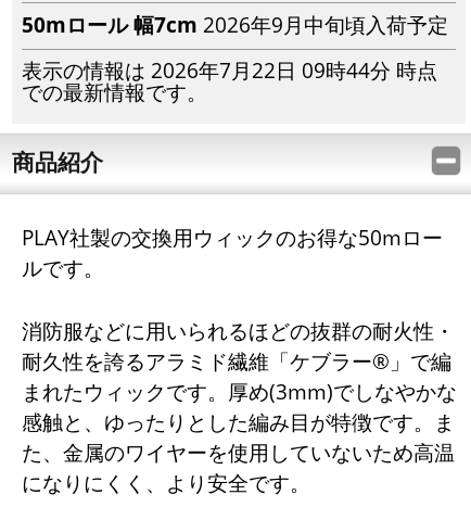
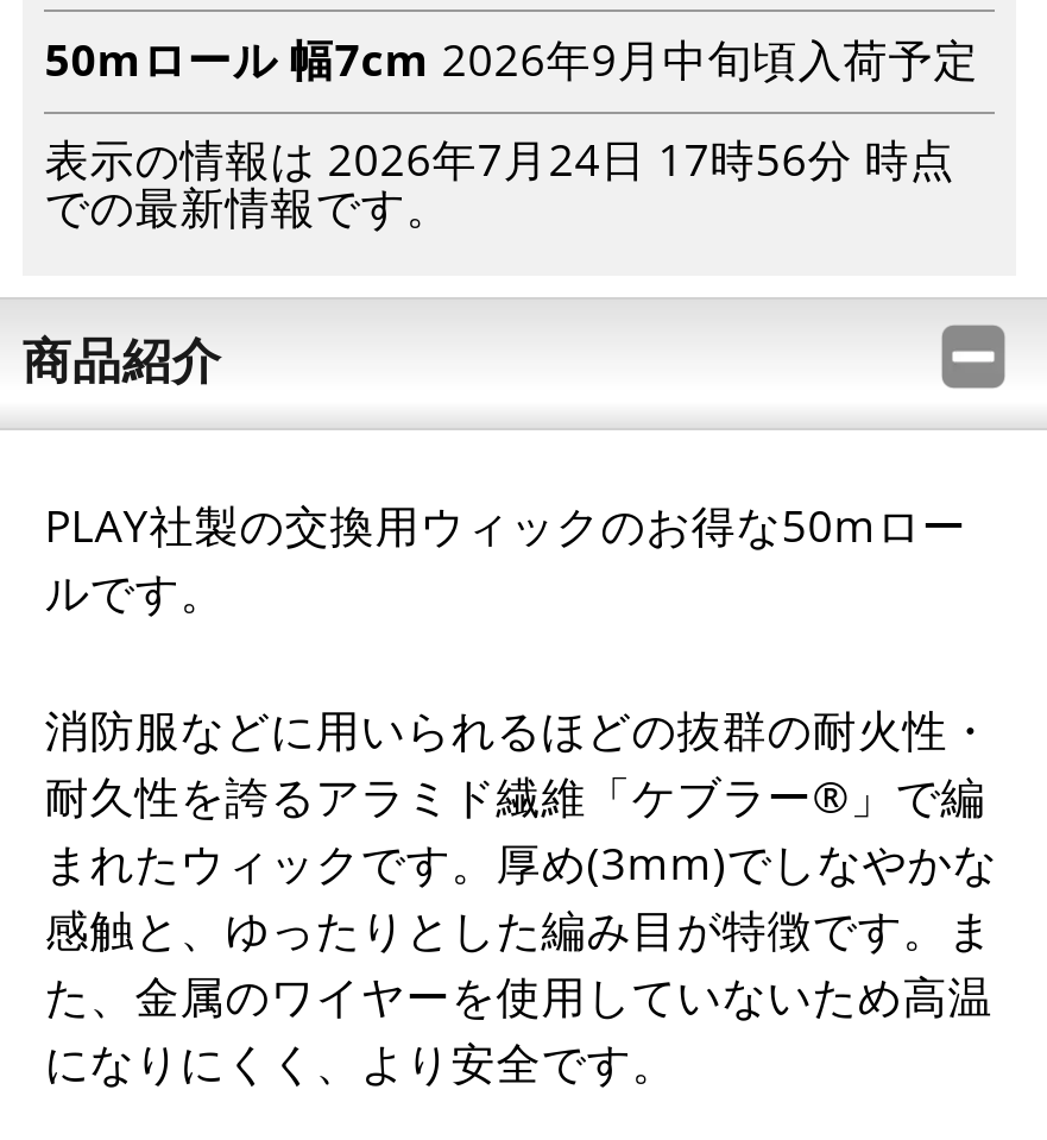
- 表示の情報は 2026年7月22日 09時44分 時点
+ 表示の情報は 2026年7月24日 17時56分 時点
